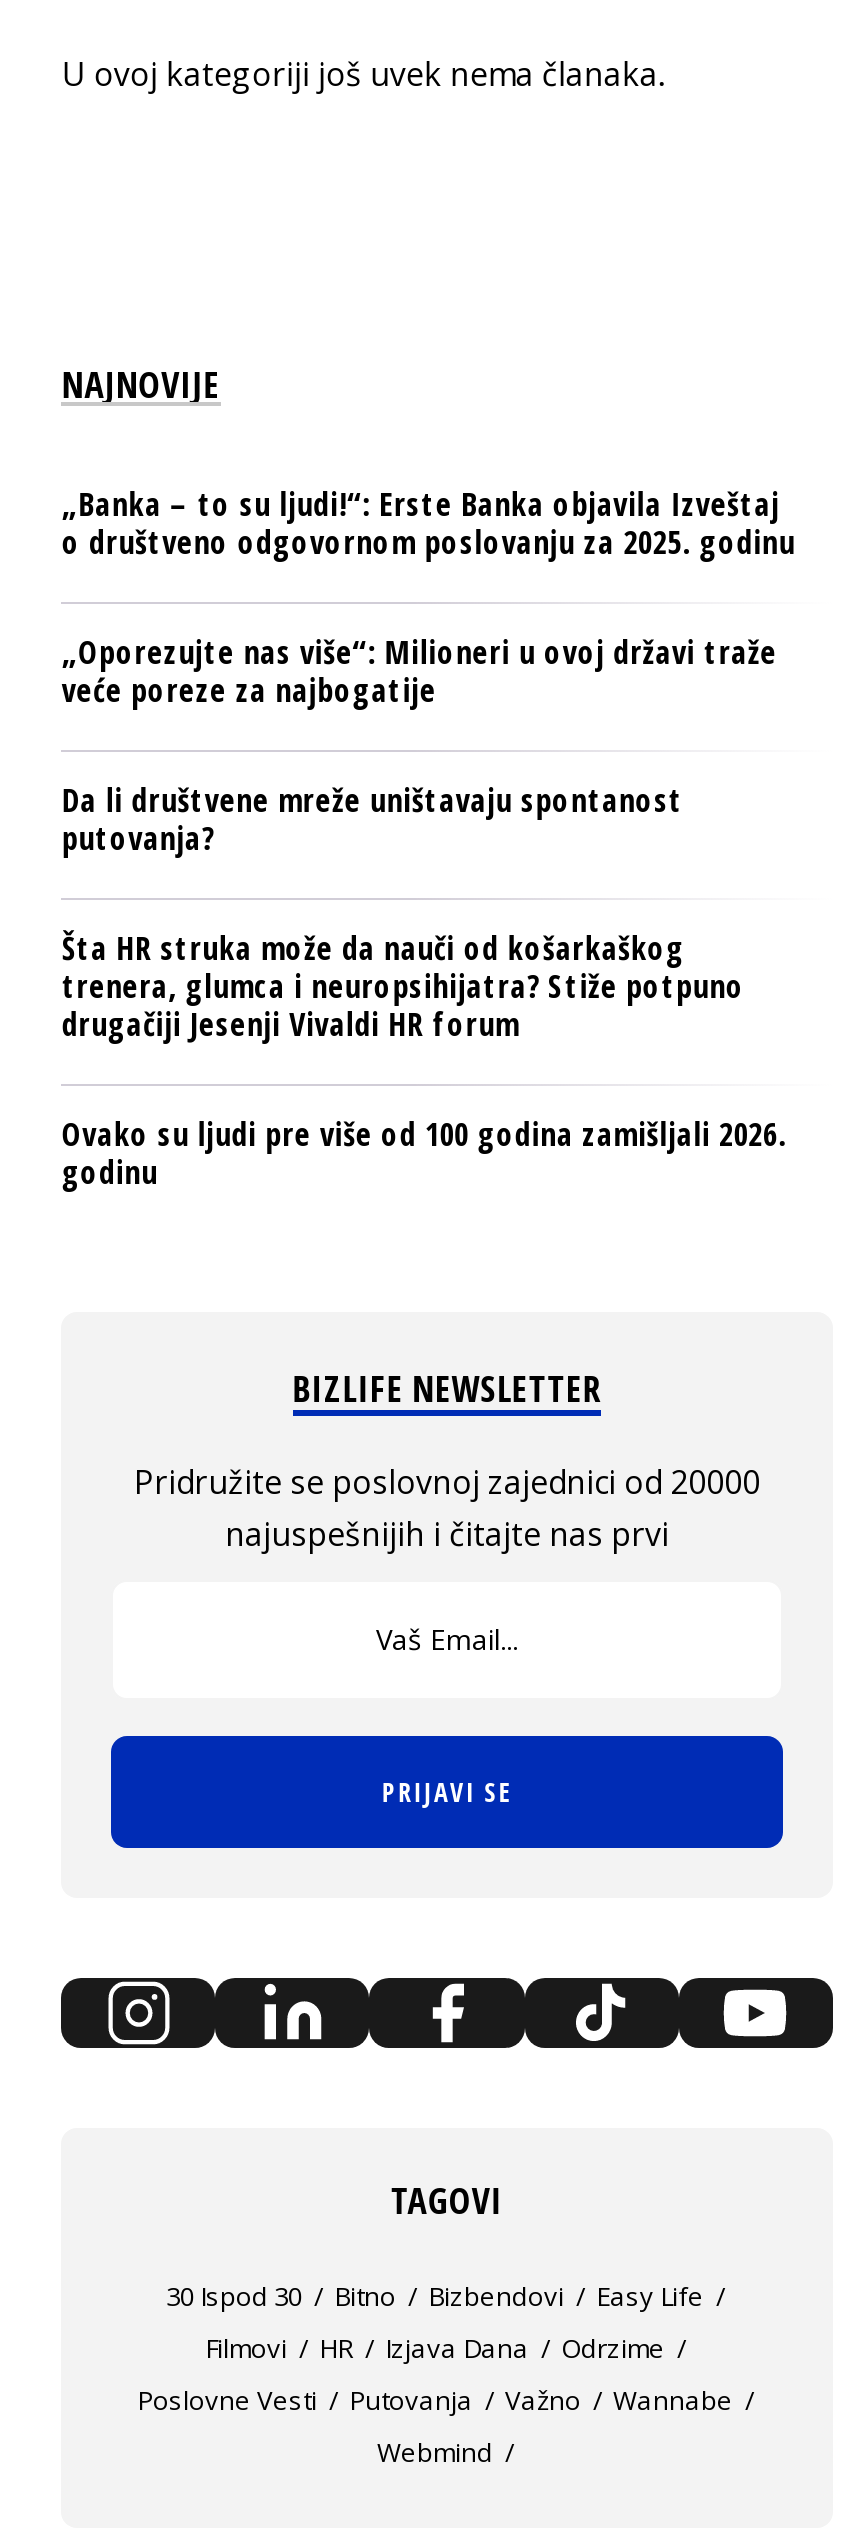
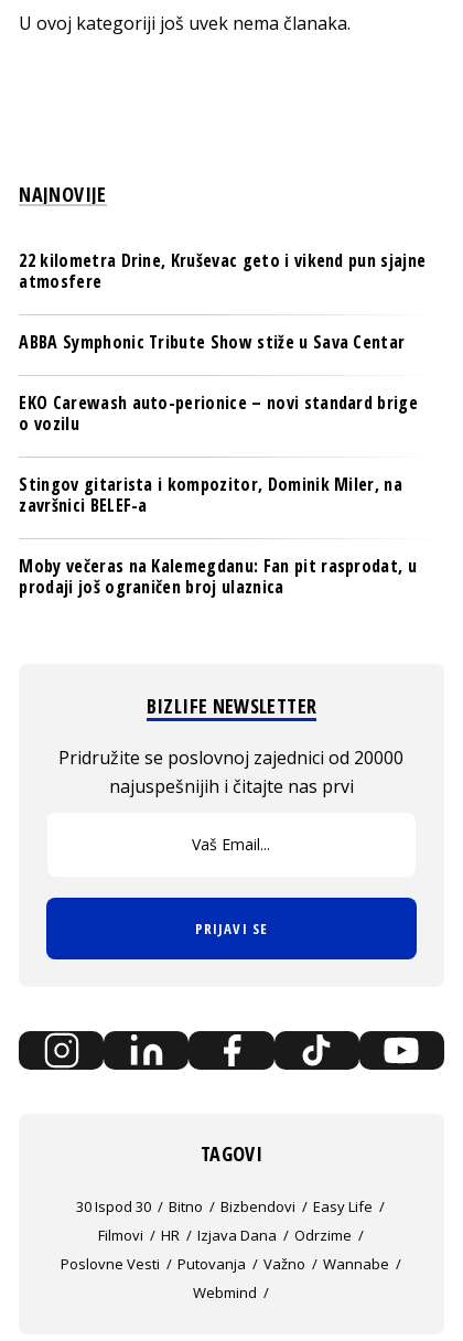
- „Banka – to su ljudi!“: Erste Banka objavila Izveštaj
- o društveno odgovornom poslovanju za 2025. godinu
+ 22 kilometra Drine, Kruševac geto i vikend pun sjajne
+ atmosfere

- „Oporezujte nas više“: Milioneri u ovoj državi traže
- veće poreze za najbogatije
+ ABBA Symphonic Tribute Show stiže u Sava Centar

- Da li društvene mreže uništavaju spontanost
- putovanja?
+ EKO Carewash auto-perionice – novi standard brige
+ o vozilu

- Šta HR struka može da nauči od košarkaškog
- trenera, glumca i neuropsihijatra? Stiže potpuno
- drugačiji Jesenji Vivaldi HR forum
+ Stingov gitarista i kompozitor, Dominik Miler, na
+ završnici BELEF-a

- Ovako su ljudi pre više od 100 godina zamišljali 2026.
- godinu
+ Moby večeras na Kalemegdanu: Fan pit rasprodat, u
+ prodaji još ograničen broj ulaznica
